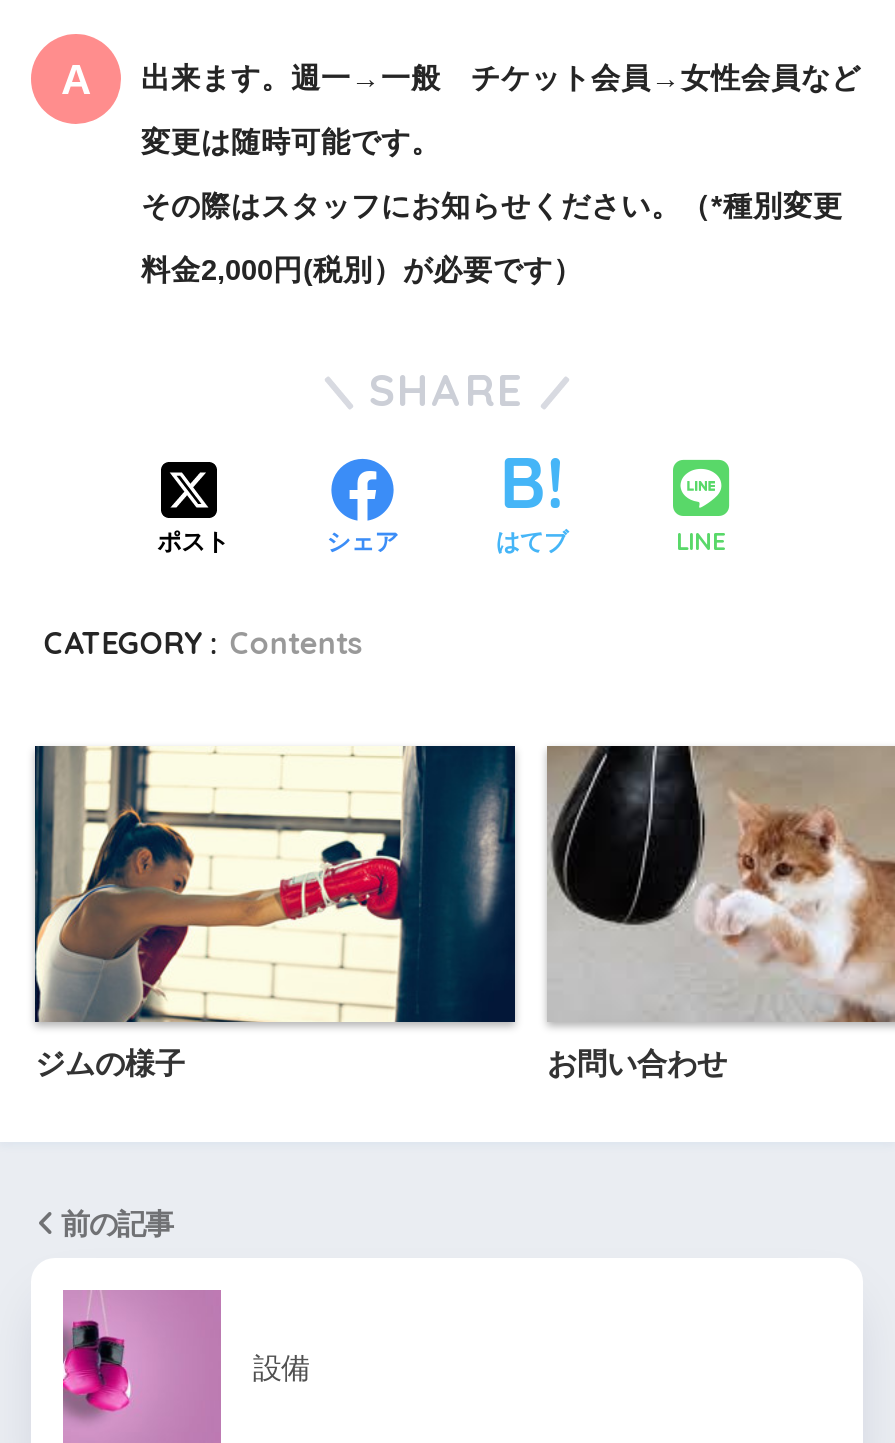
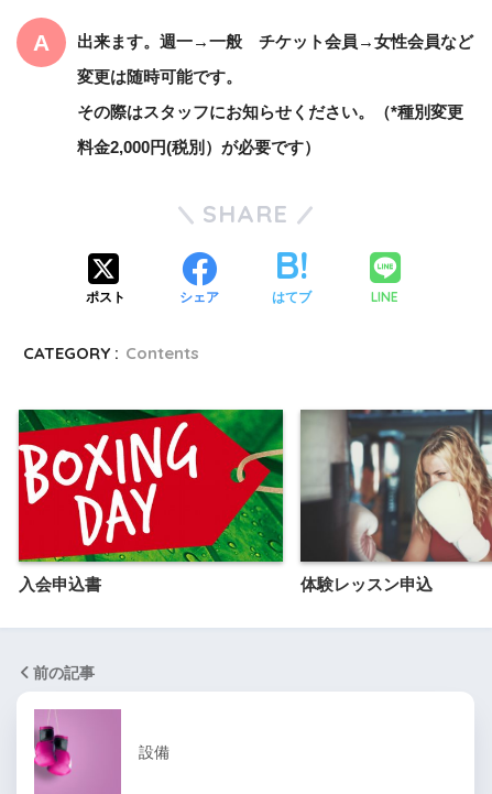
- [image]
- ジムの様子
- お問い合わせ
+ [image]
+ 入会申込書
+ 体験レッスン申込

- [image]
+ [image]
